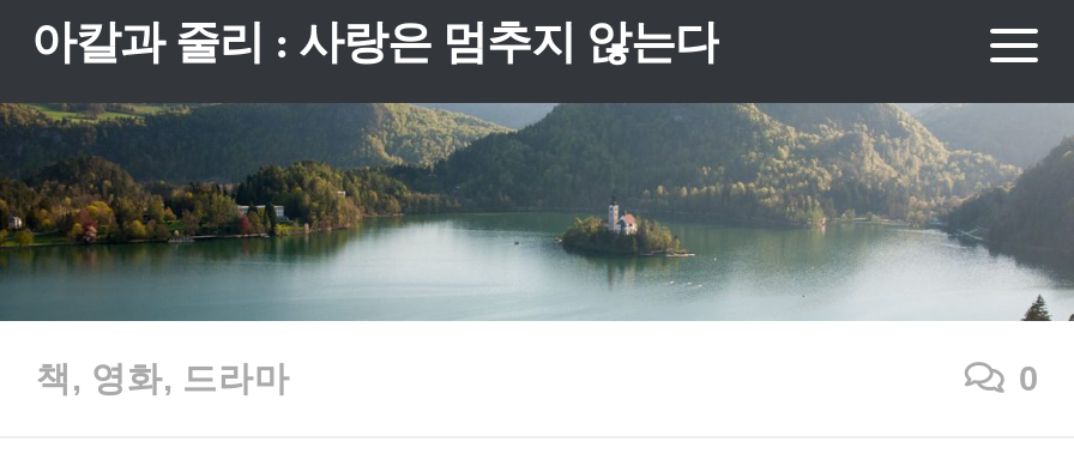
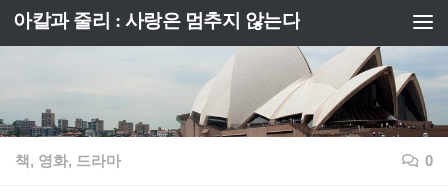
- [image]
+ [image]
